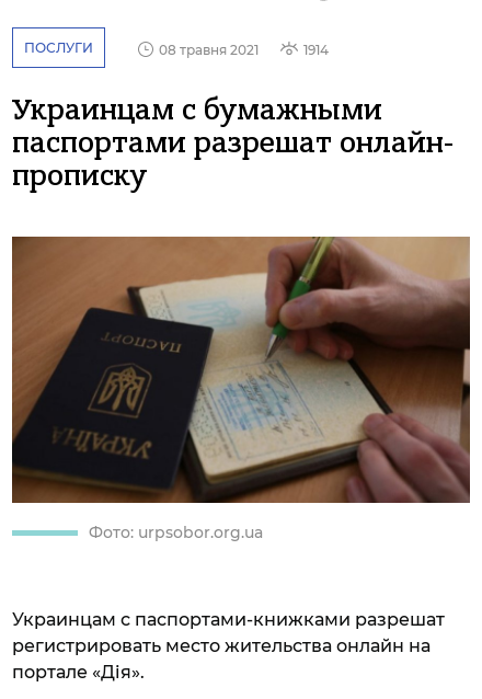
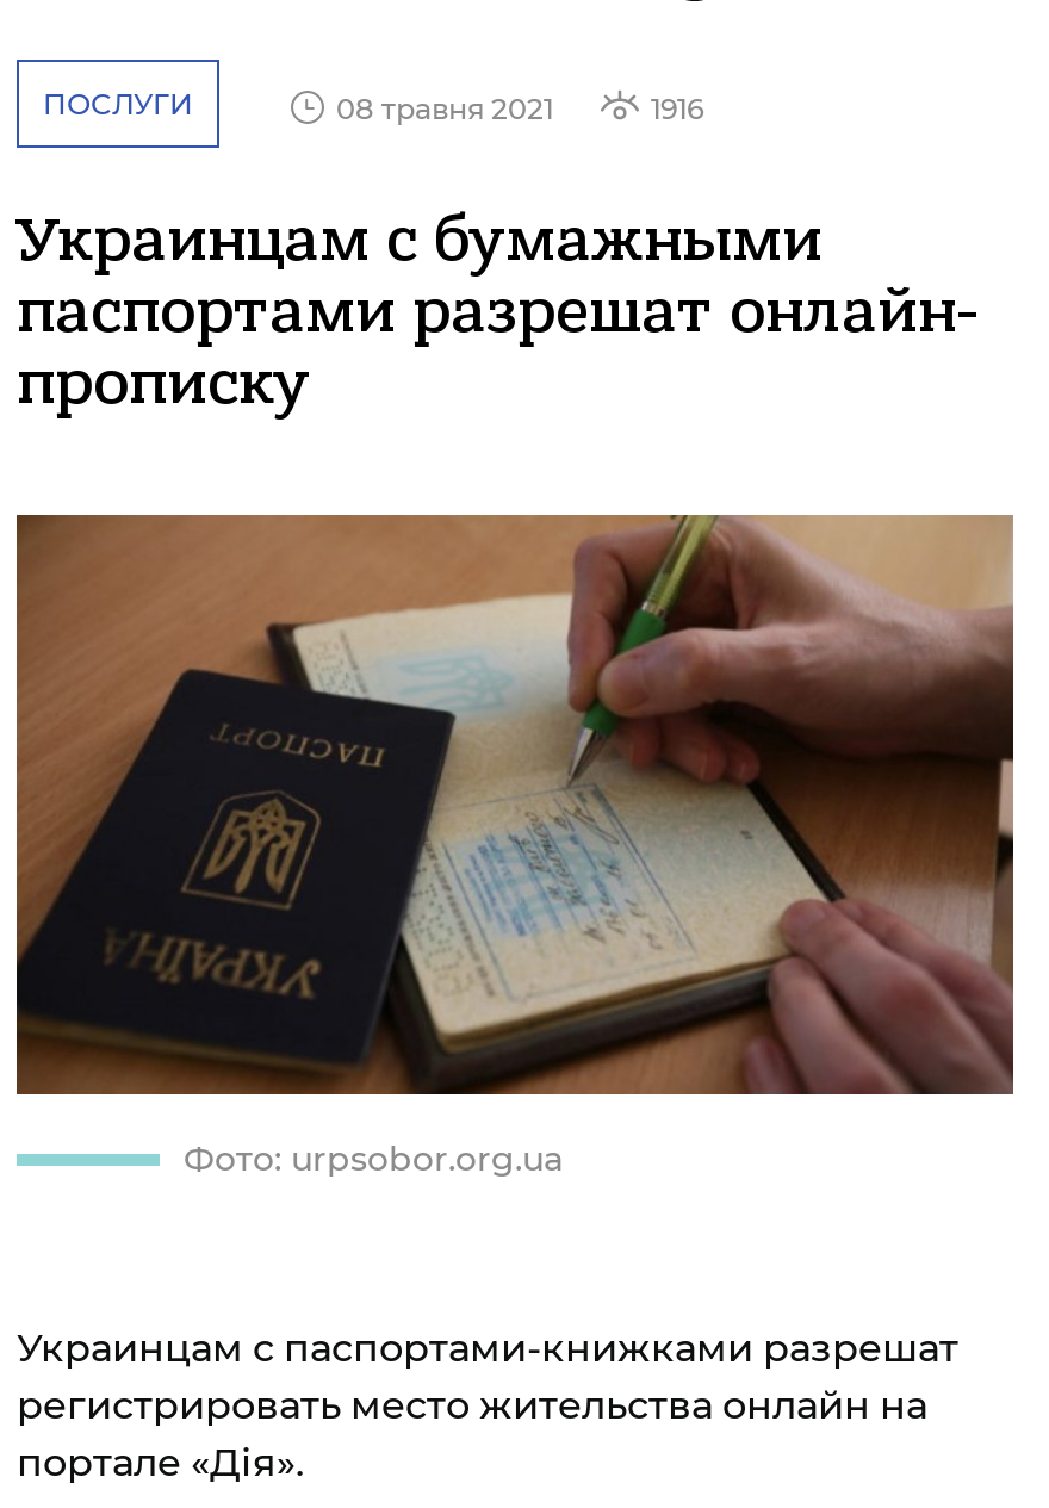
- 1914
+ 1916
